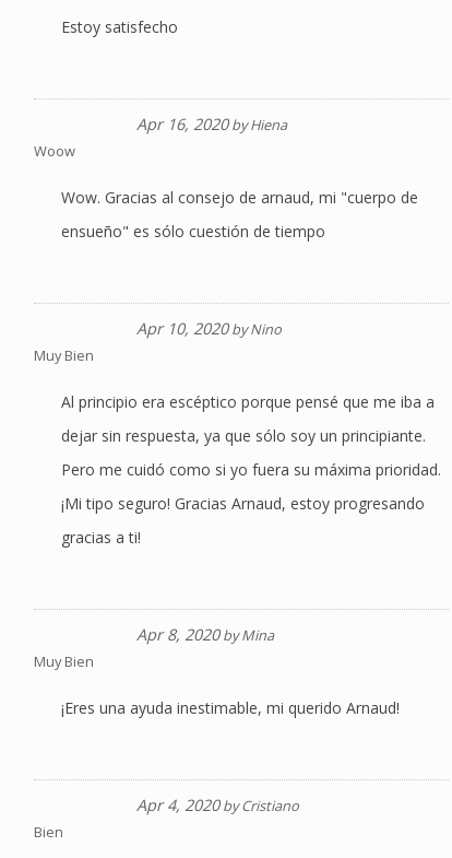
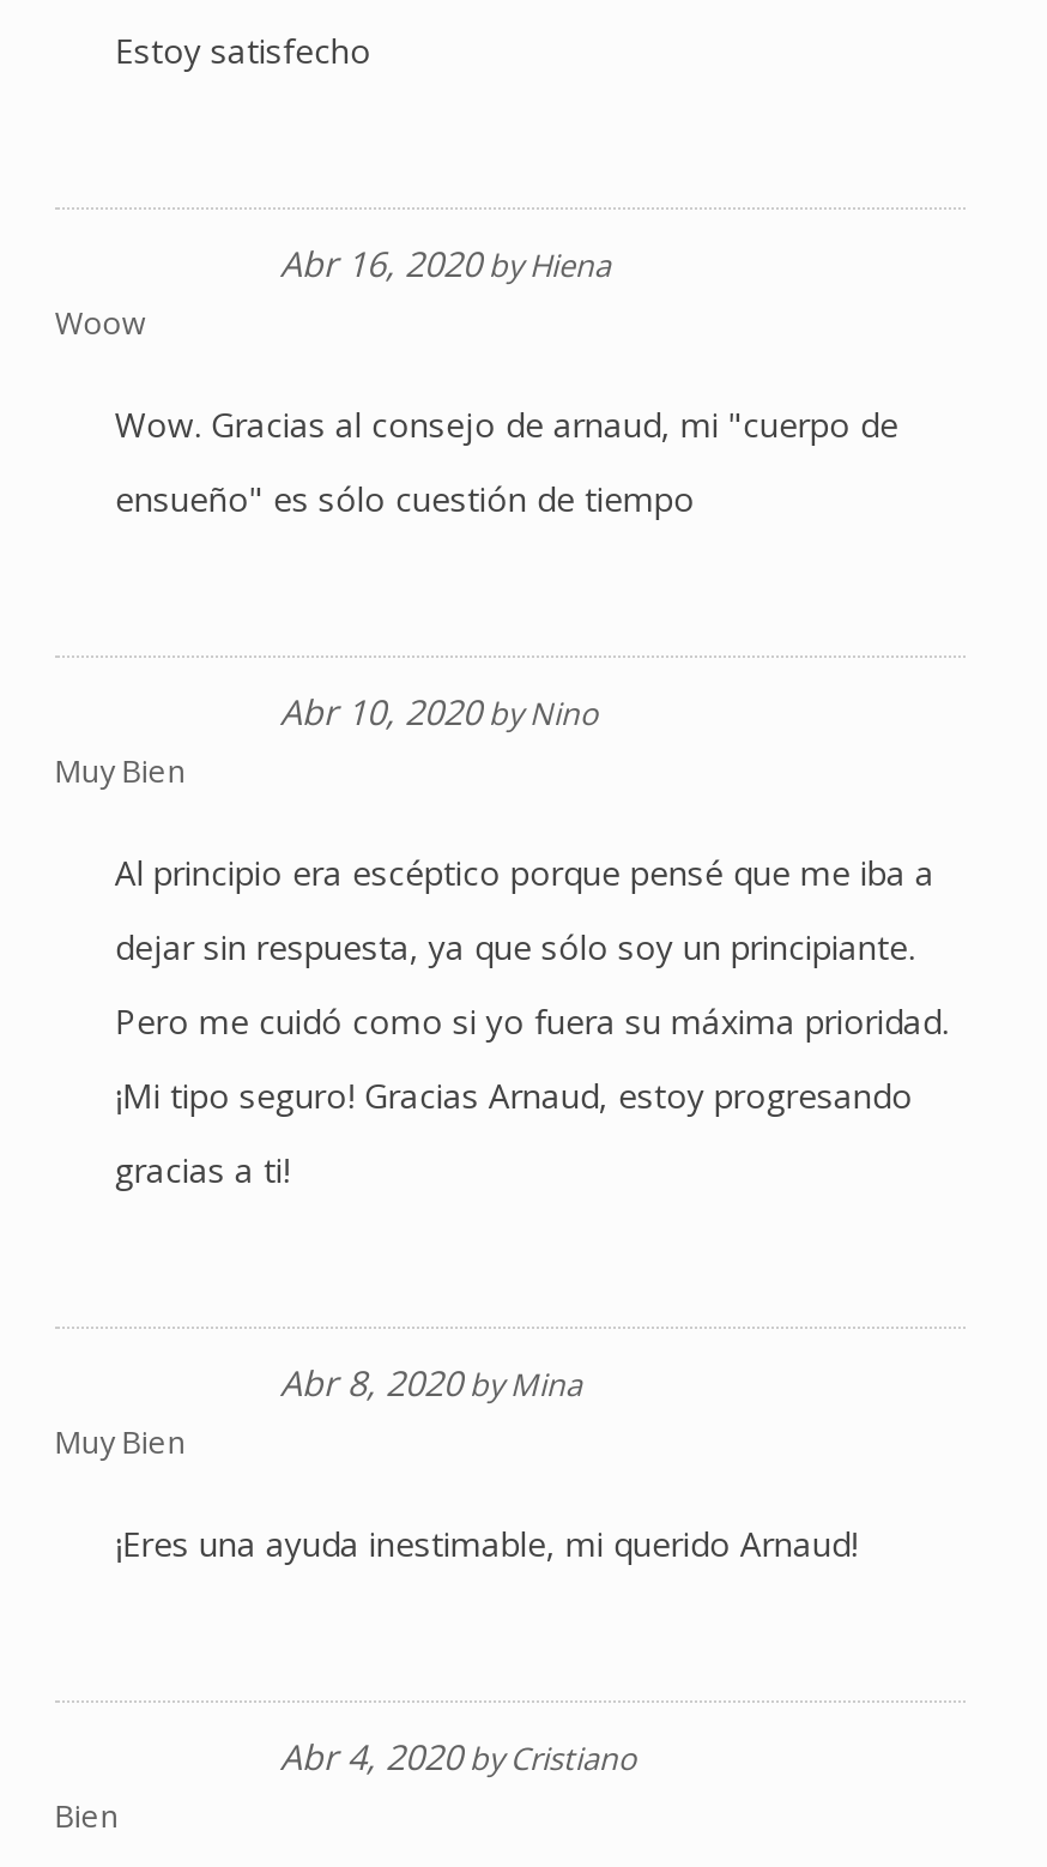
- Apr 16, 2020byHiena
+ Abr 16, 2020byHiena

- Apr 10, 2020byNino
+ Abr 10, 2020byNino

- Apr 8, 2020byMina
+ Abr 8, 2020byMina

- Apr 4, 2020byCristiano
+ Abr 4, 2020byCristiano
